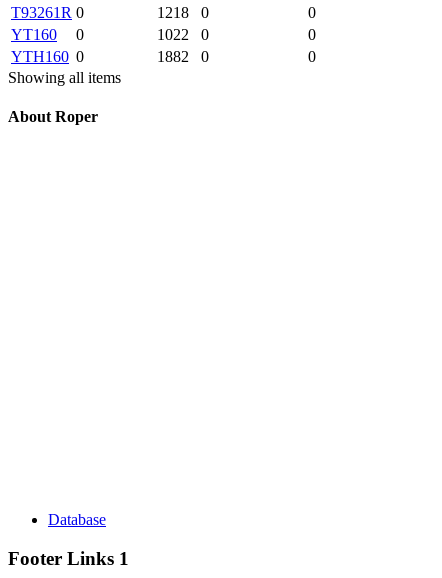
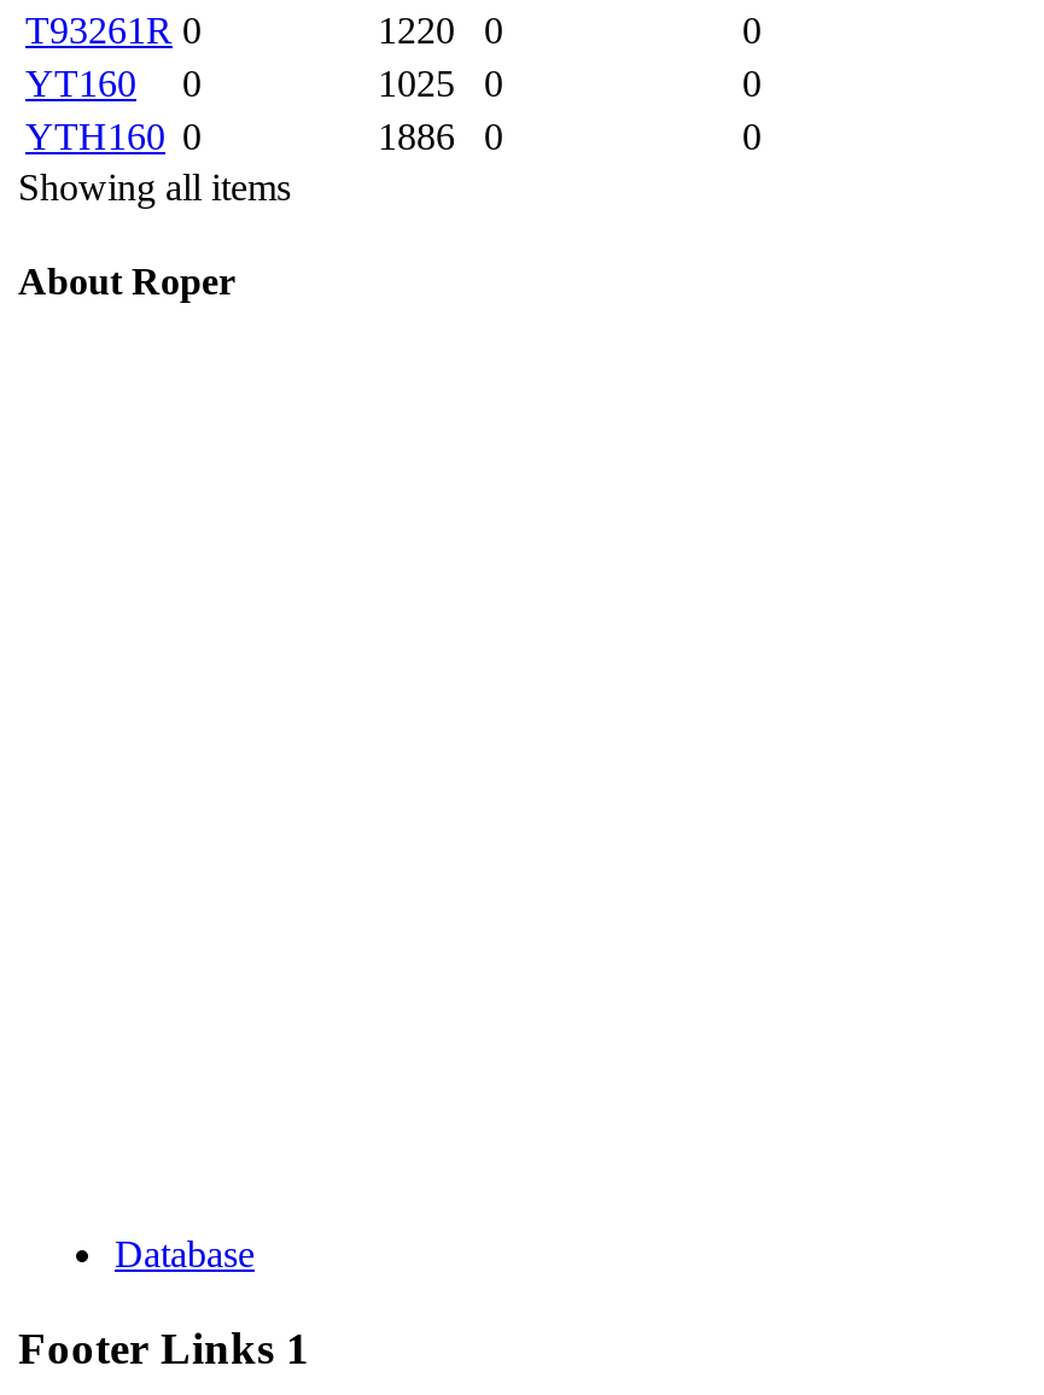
- 1218 0
+ 1220 0

- 1022 0
+ 1025 0

- 1882 0
+ 1886 0
